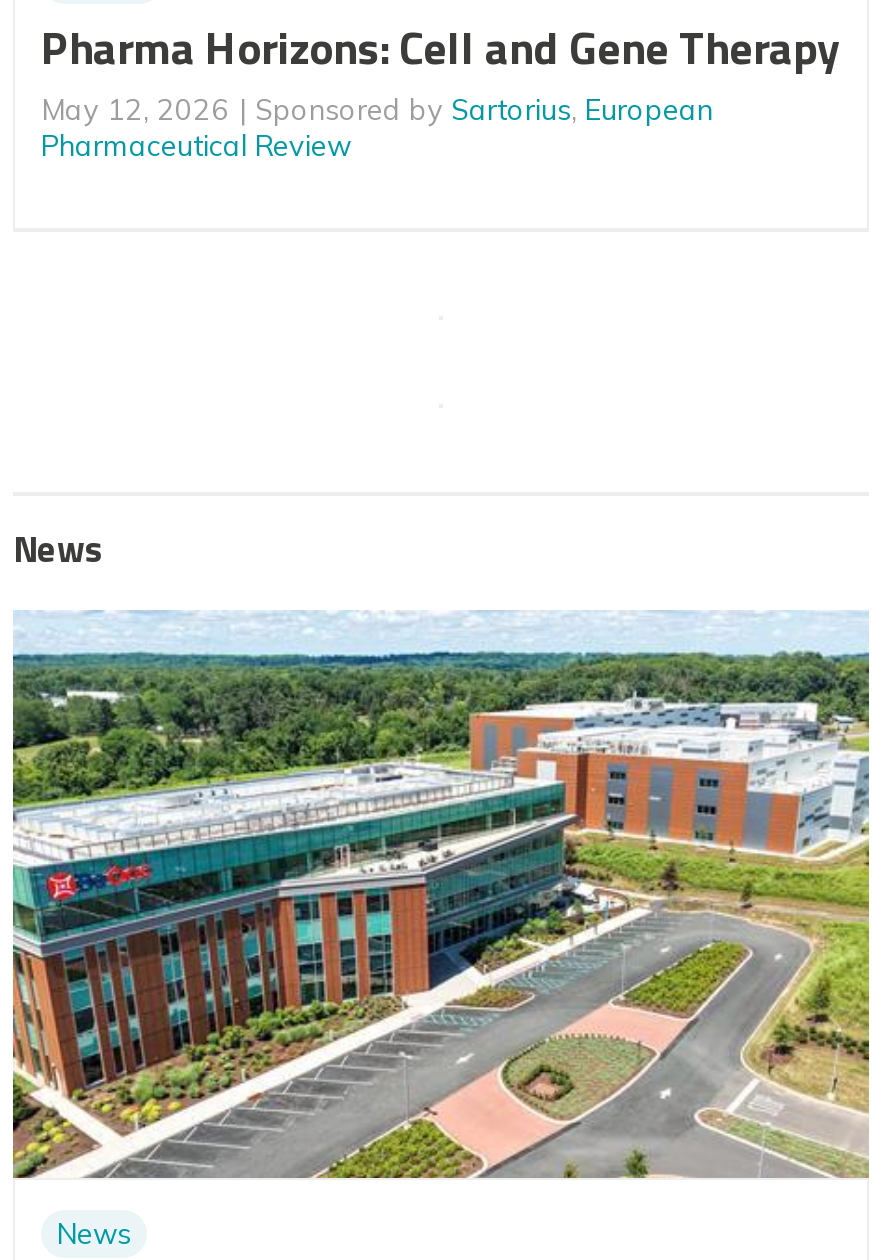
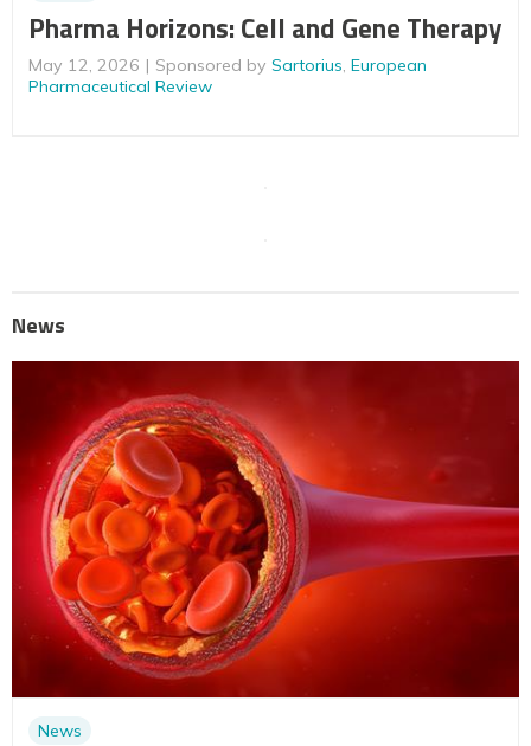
- [image]
+ [image]
